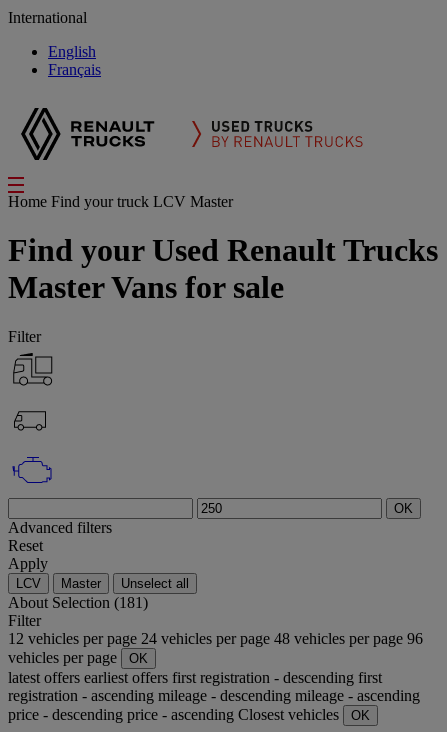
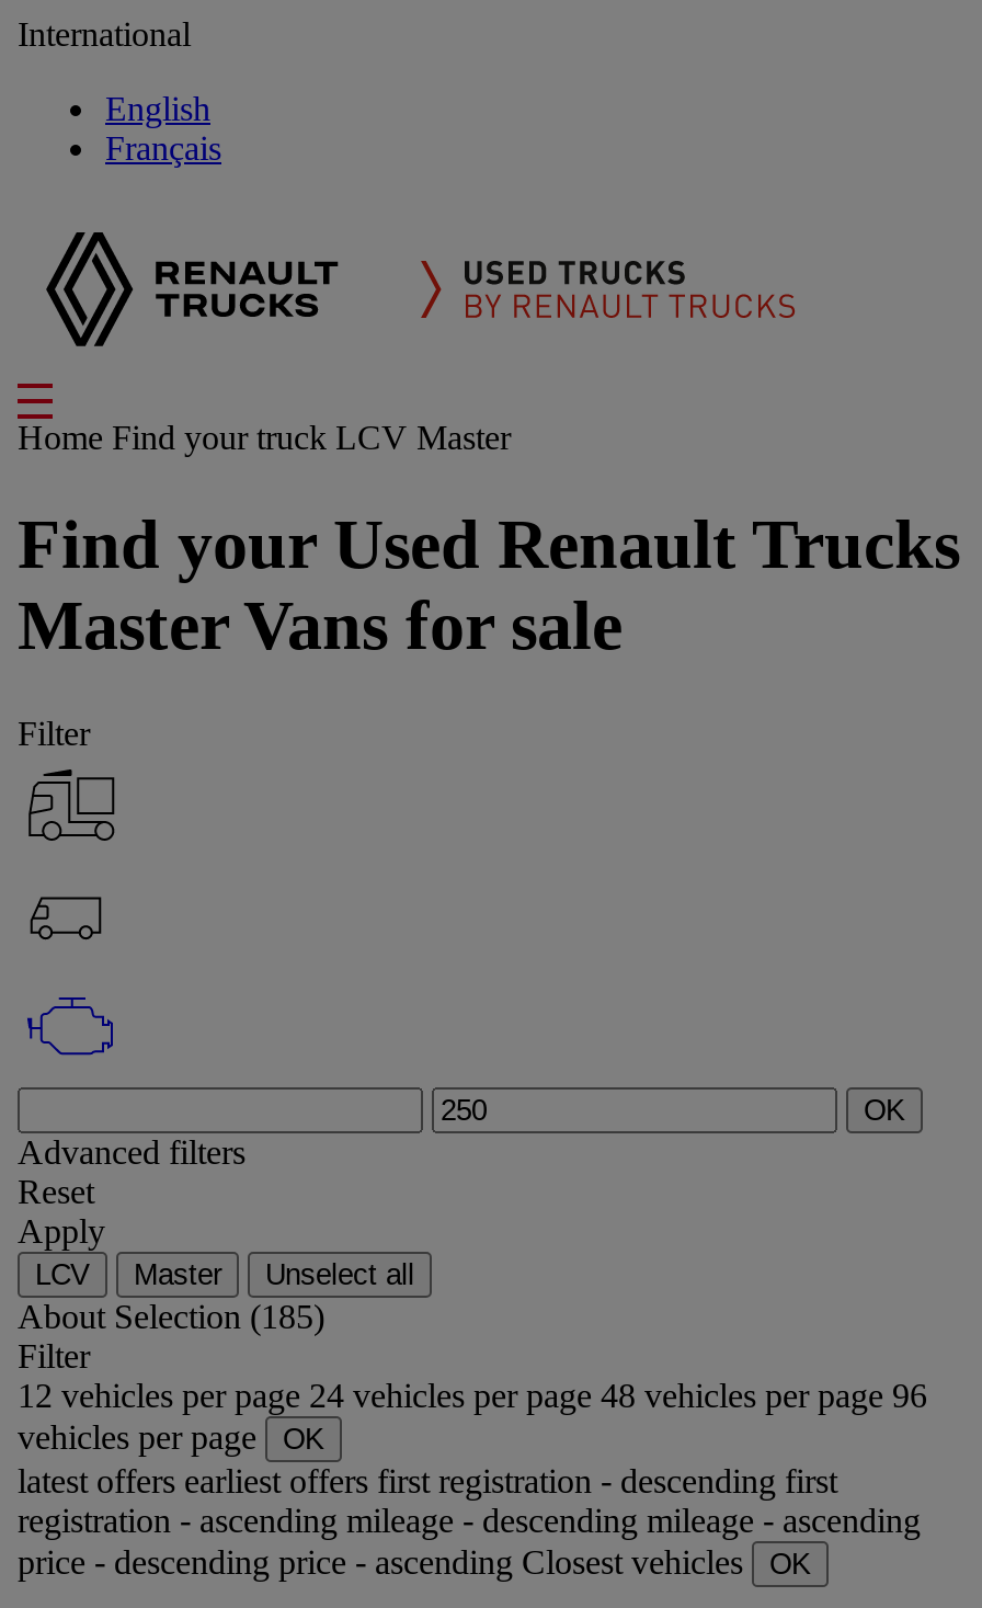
- About Selection (181)
+ About Selection (185)
